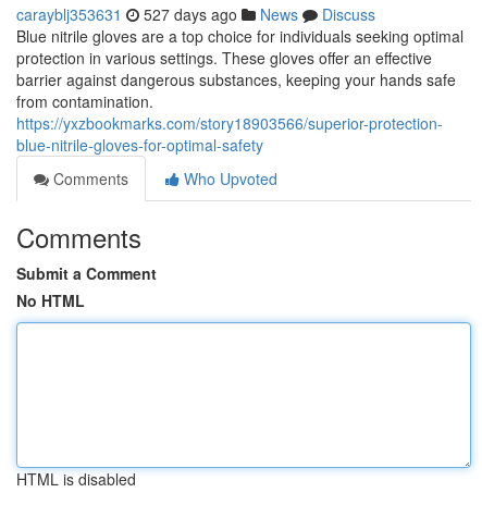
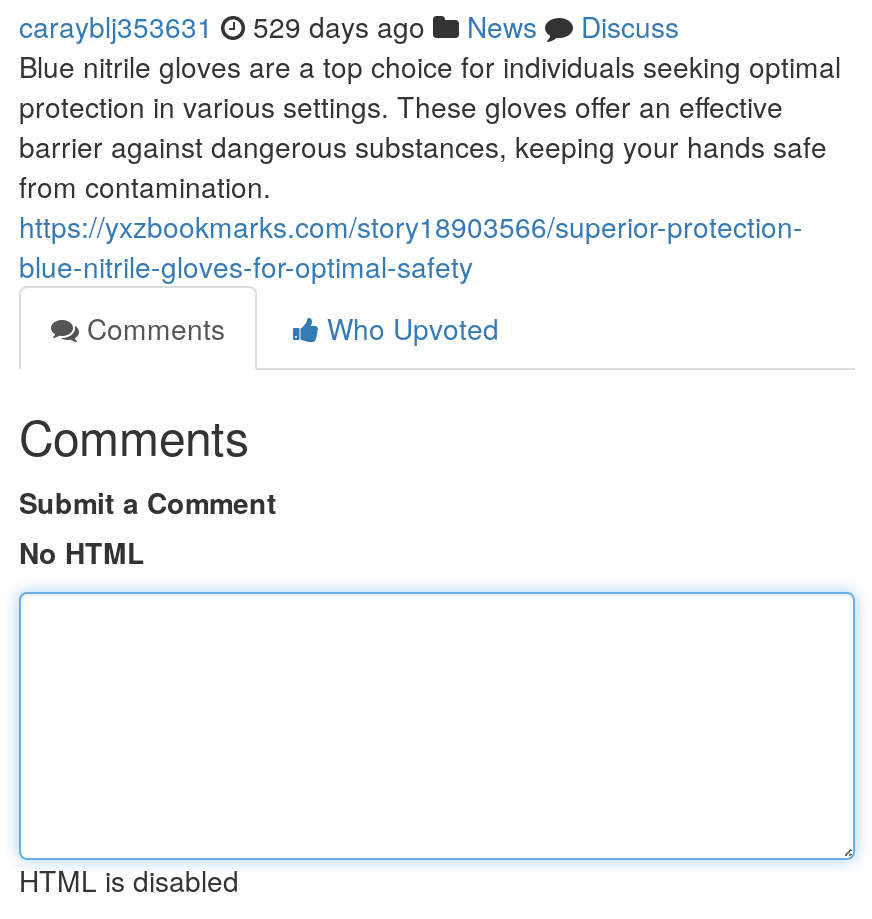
- carayblj353631 527 days ago News Discuss
+ carayblj353631 529 days ago News Discuss
